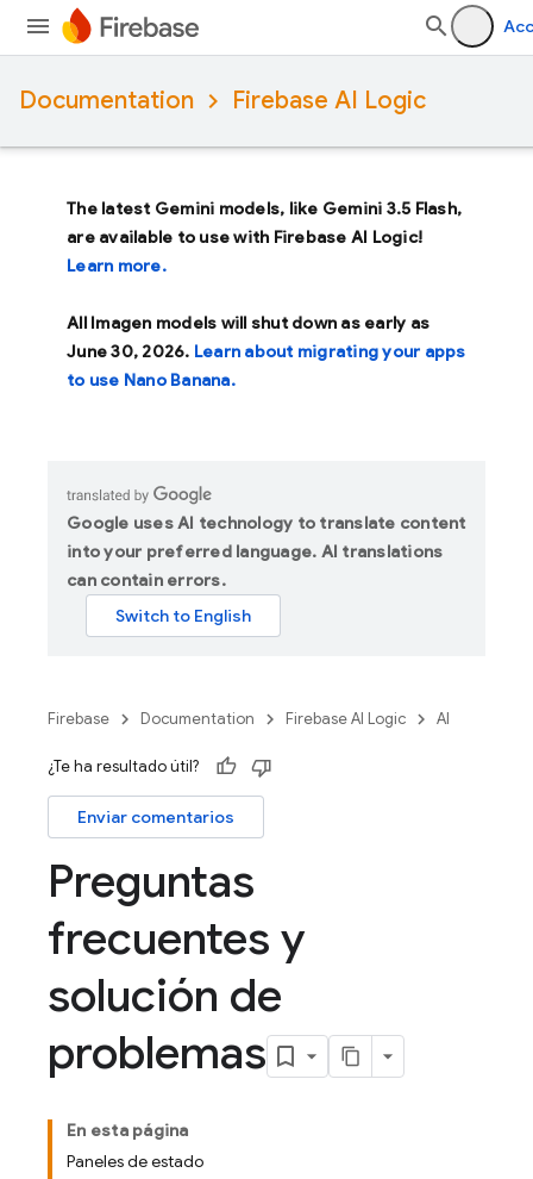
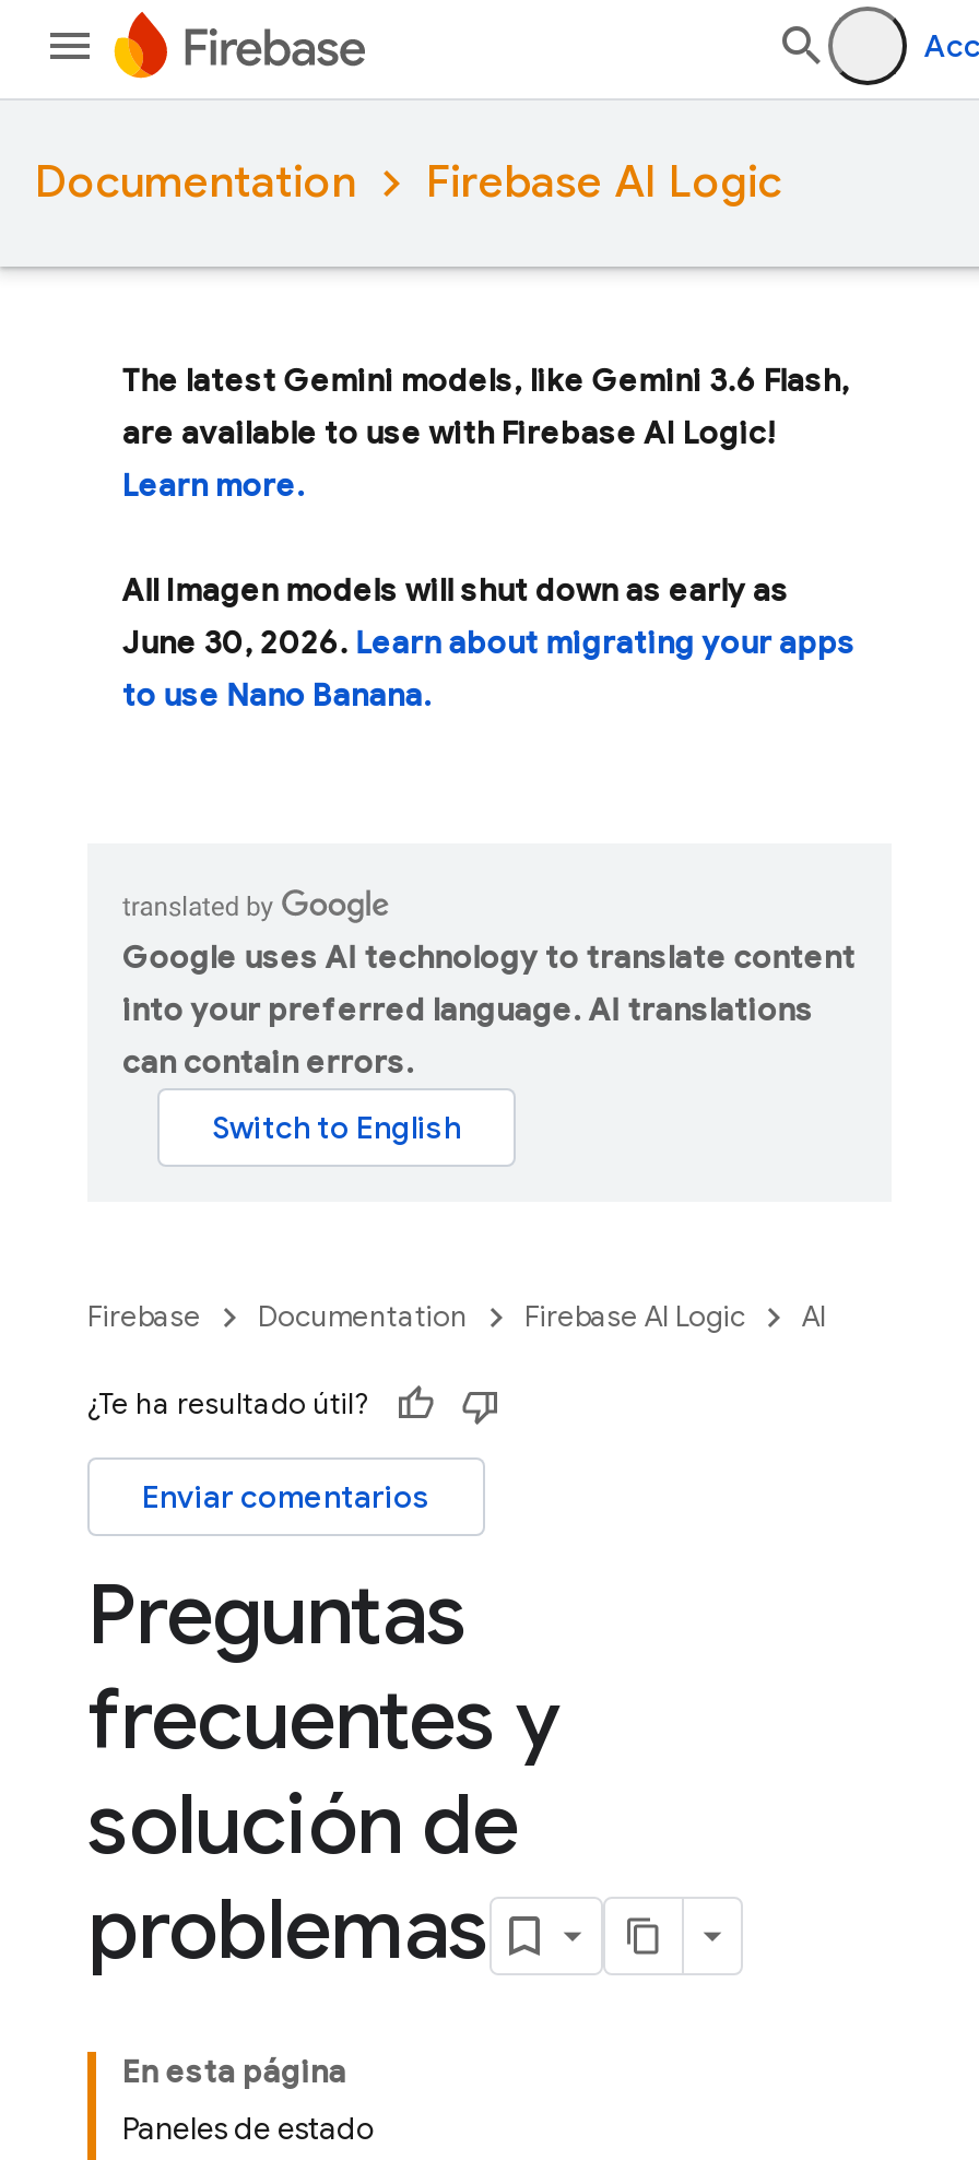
- The latest Gemini models, like Gemini 3.5 Flash,
+ The latest Gemini models, like Gemini 3.6 Flash,
